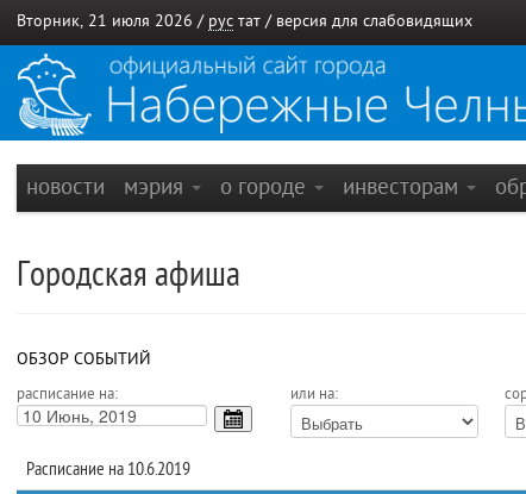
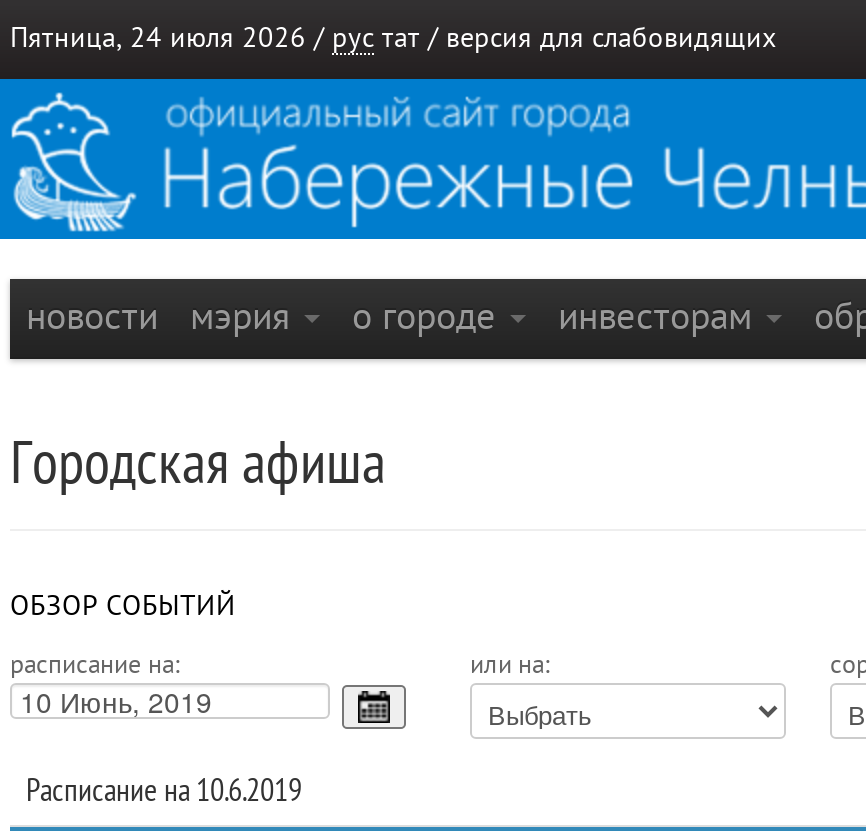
- Вторник, 21 июля 2026 / рус тат / версия для слабовидящих
+ Пятница, 24 июля 2026 / рус тат / версия для слабовидящих
